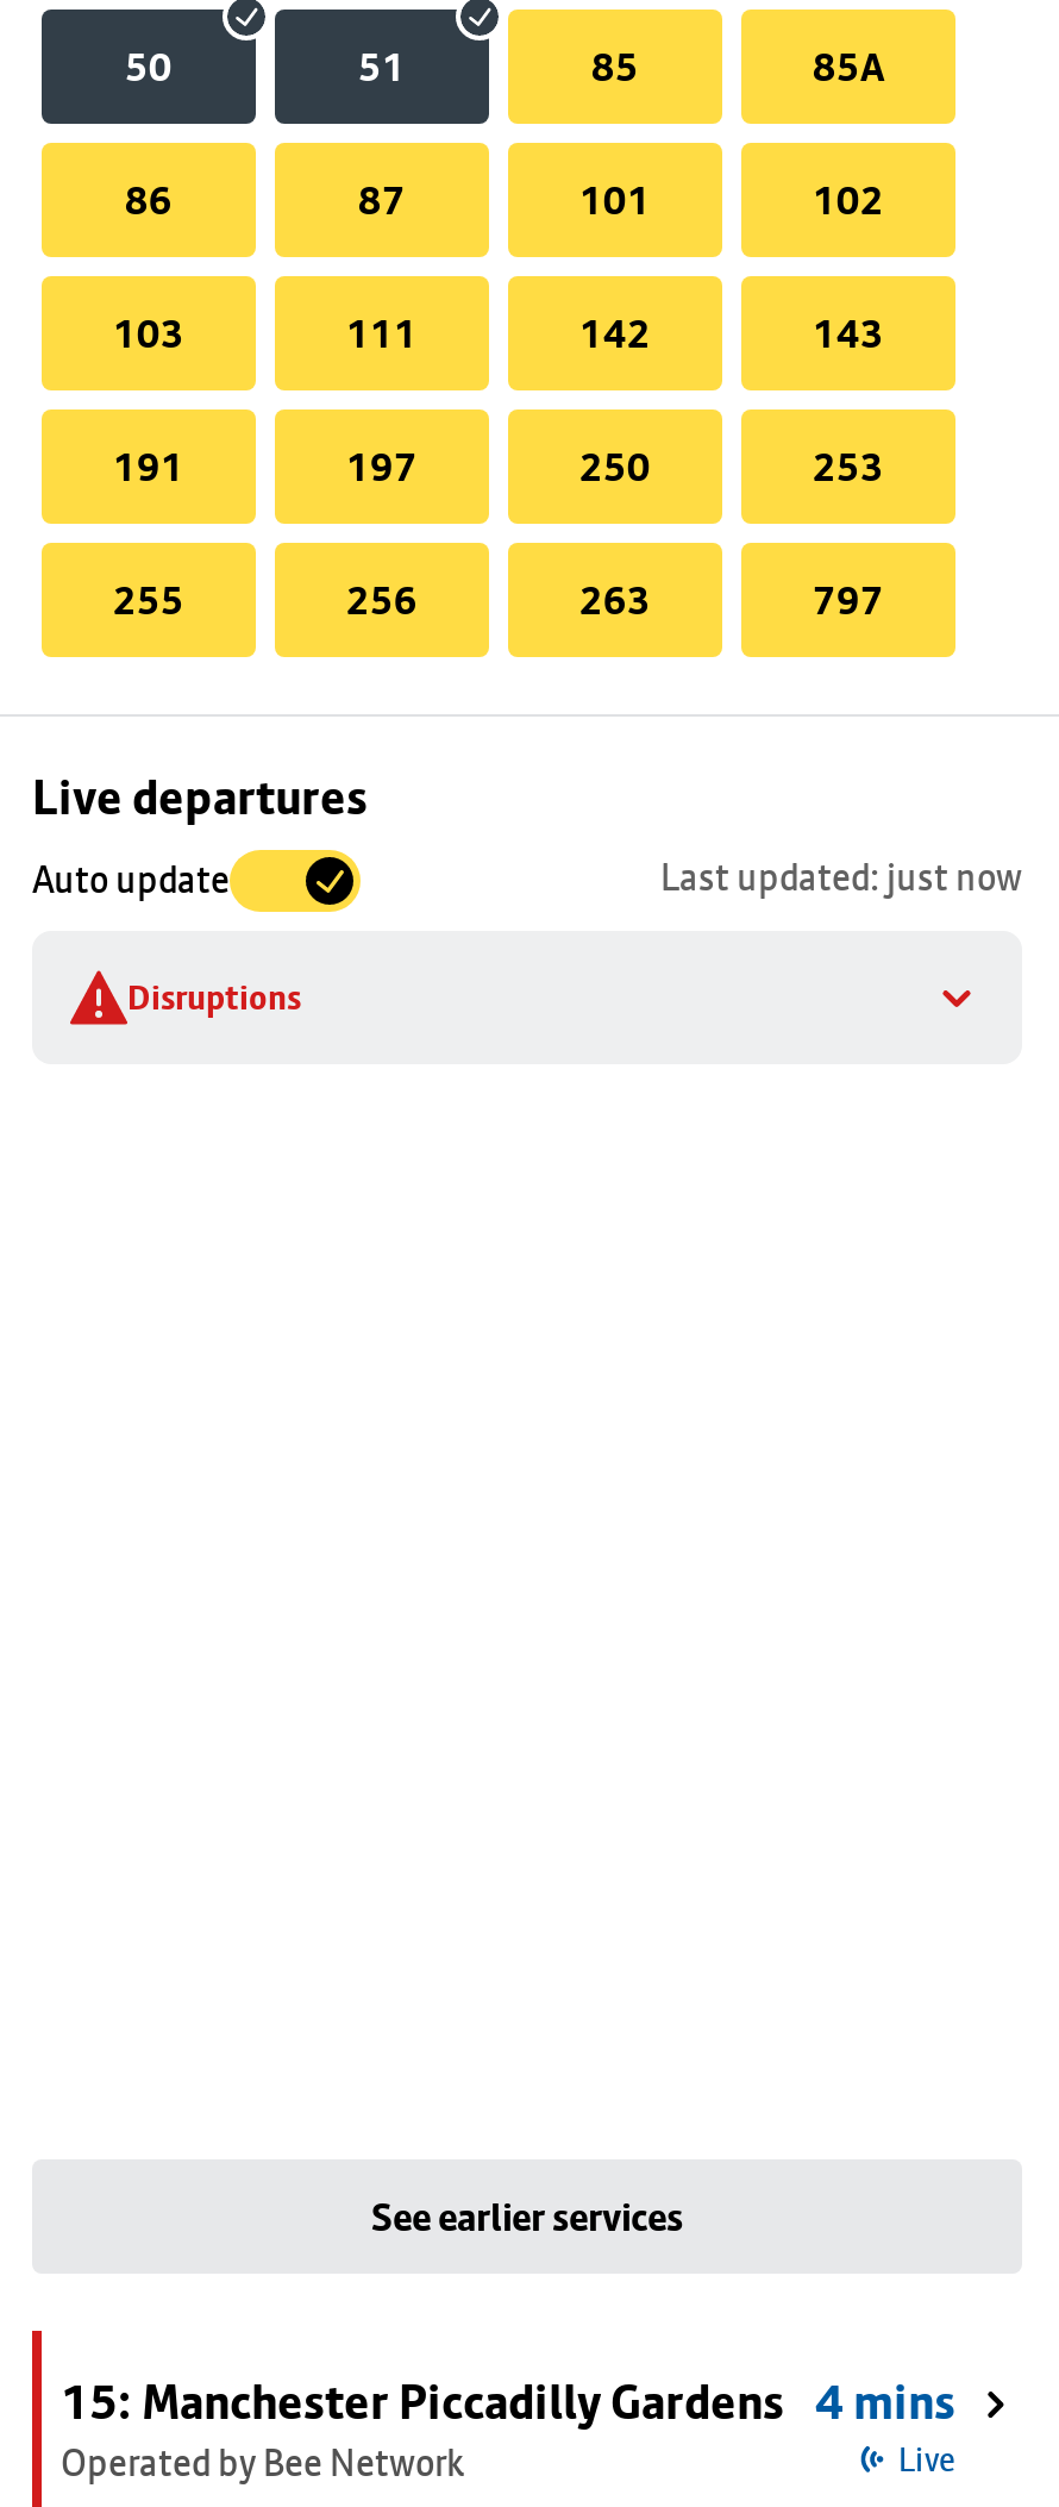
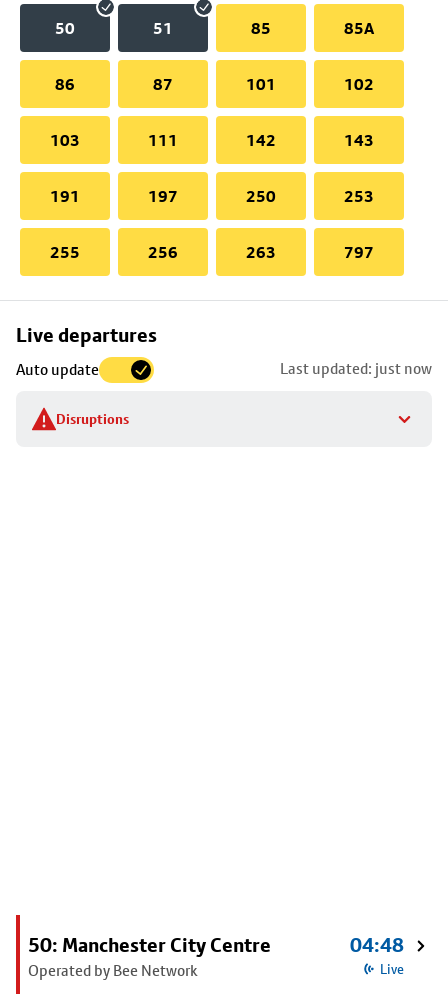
- See earlier services
- 15: Manchester Piccadilly Gardens
+ 50: Manchester City Centre

- 4 mins
+ 04:48
